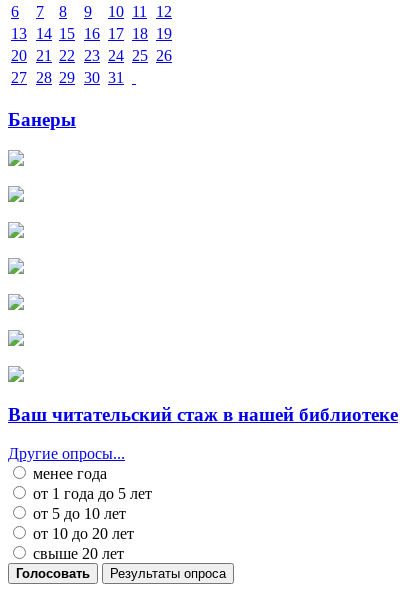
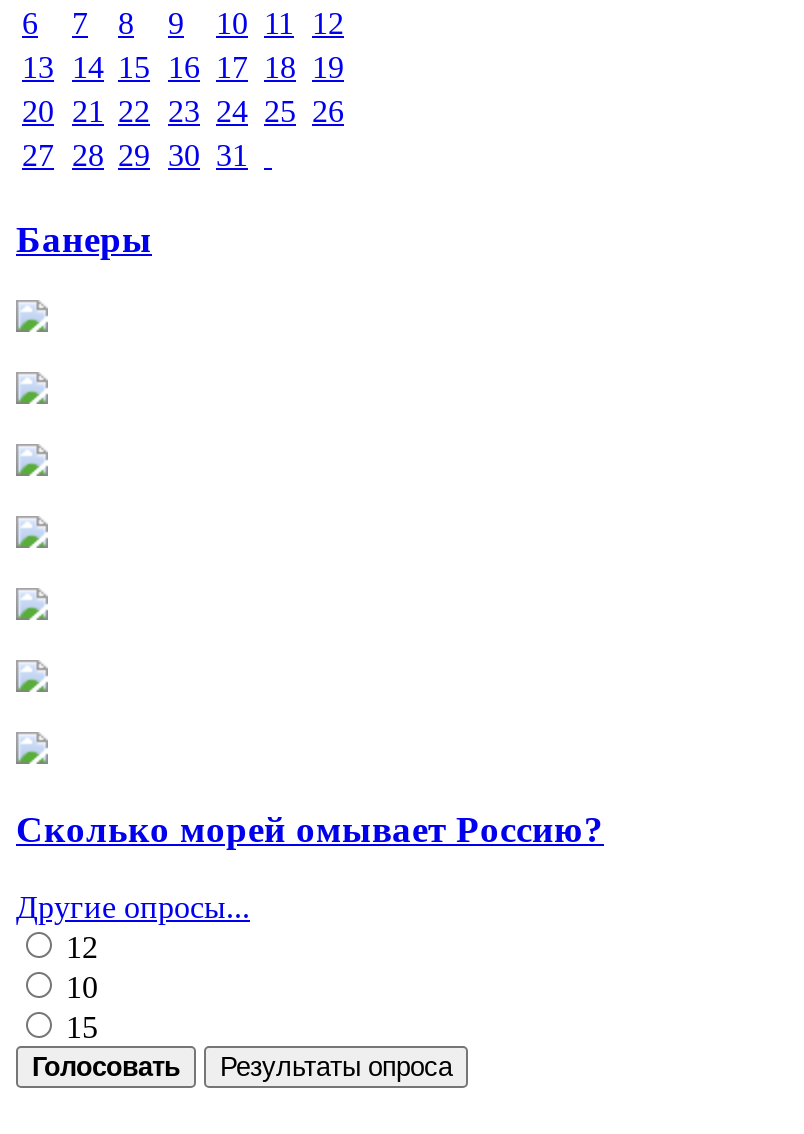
- Ваш читательский стаж в нашей библиотеке
+ Сколько морей омывает Россию?

- менее года
- от 1 года до 5 лет
- от 5 до 10 лет
- от 10 до 20 лет
- свыше 20 лет
+ 12
+ 10
+ 15
